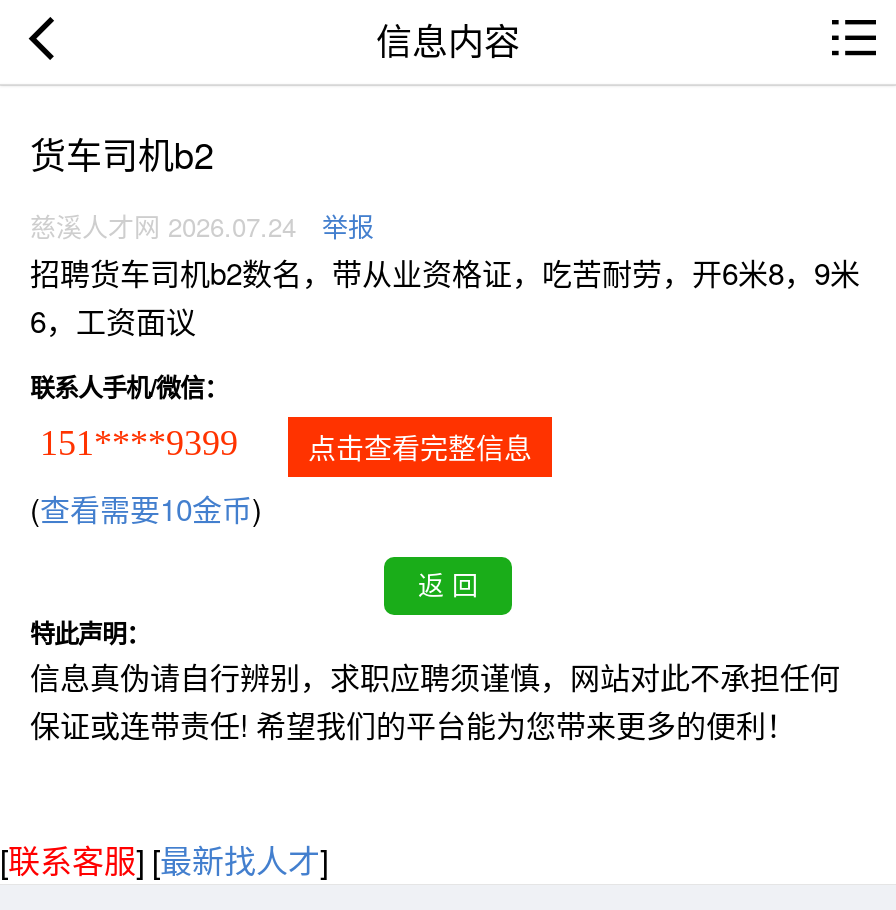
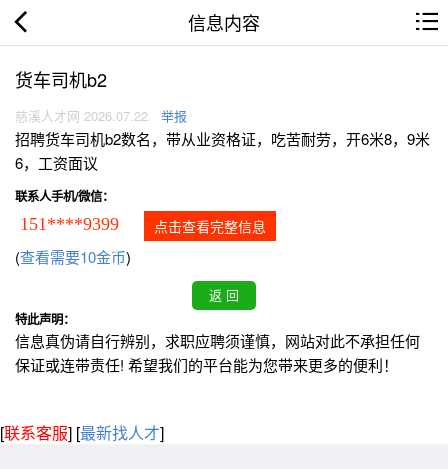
- 慈溪人才网 2026.07.24 举报
+ 慈溪人才网 2026.07.22 举报
